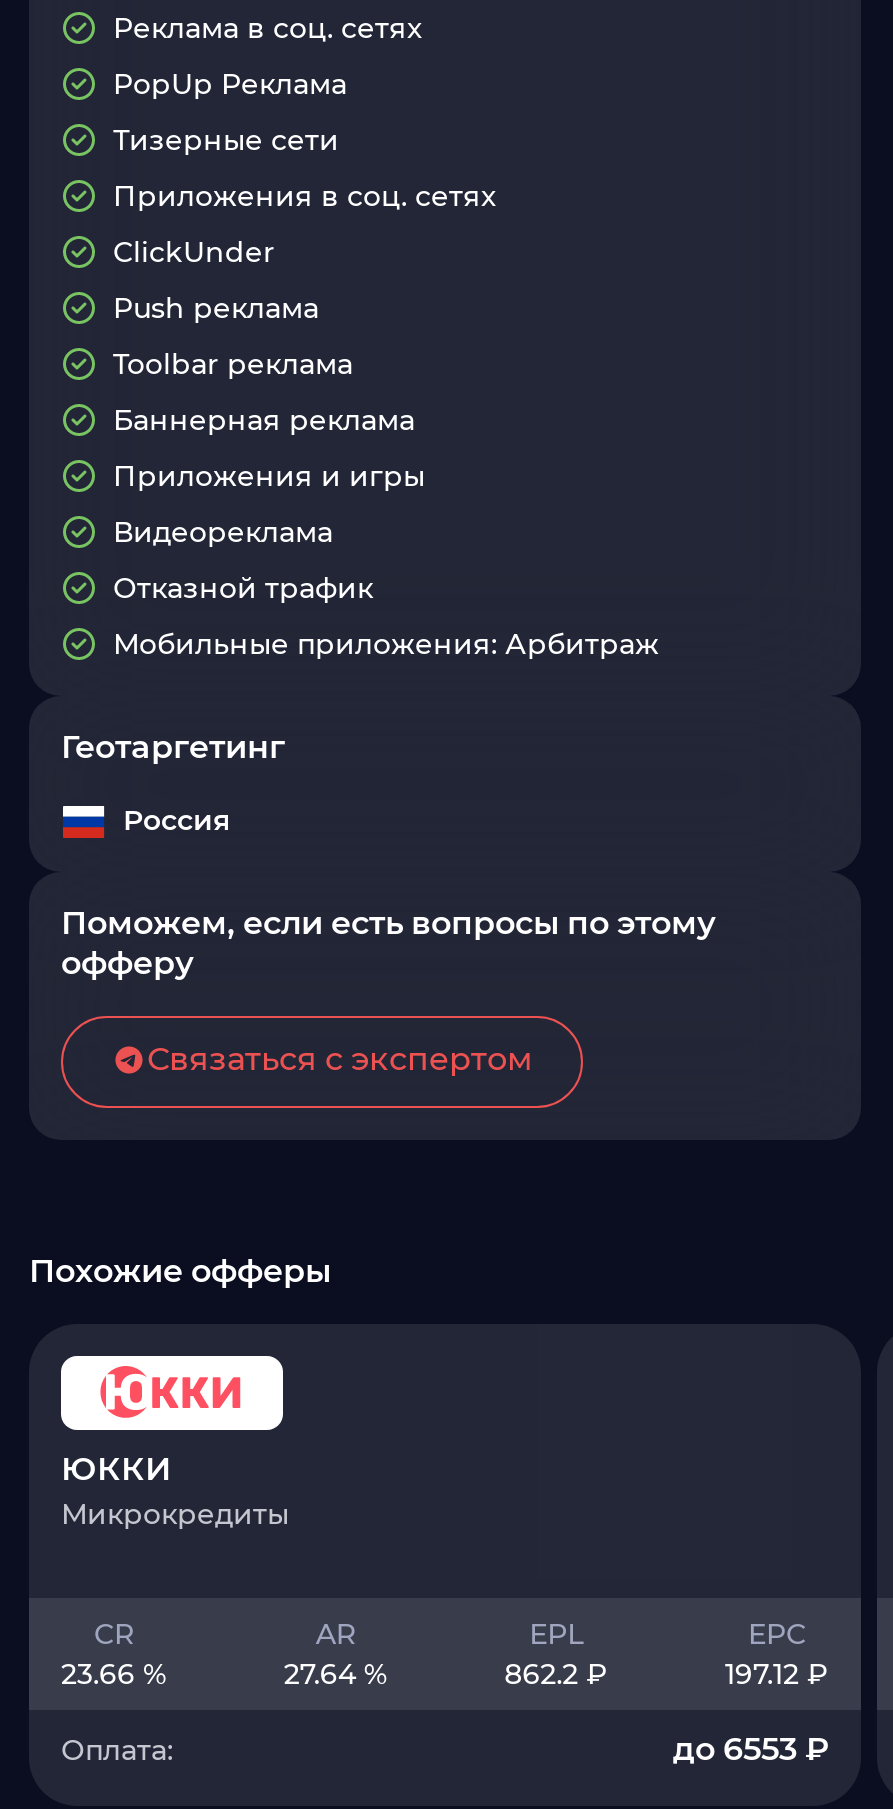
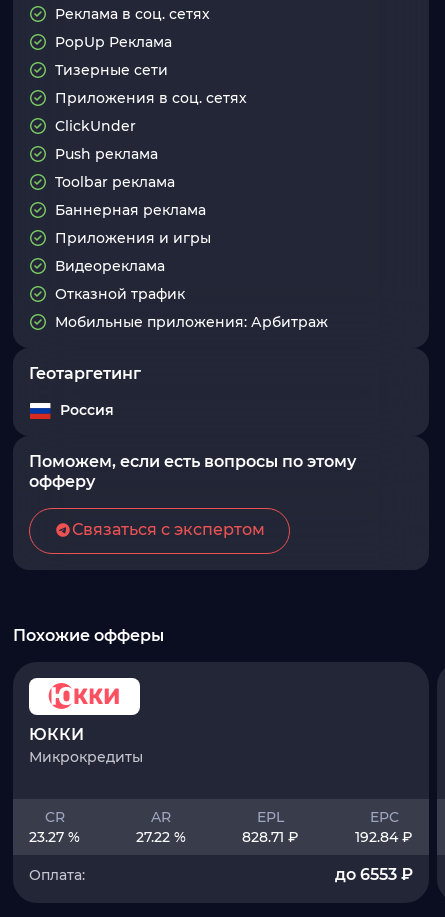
- 23.66 %
+ 23.27 %

- 27.64 %
+ 27.22 %

- 862.2 ₽
+ 828.71 ₽

- 197.12 ₽
+ 192.84 ₽
